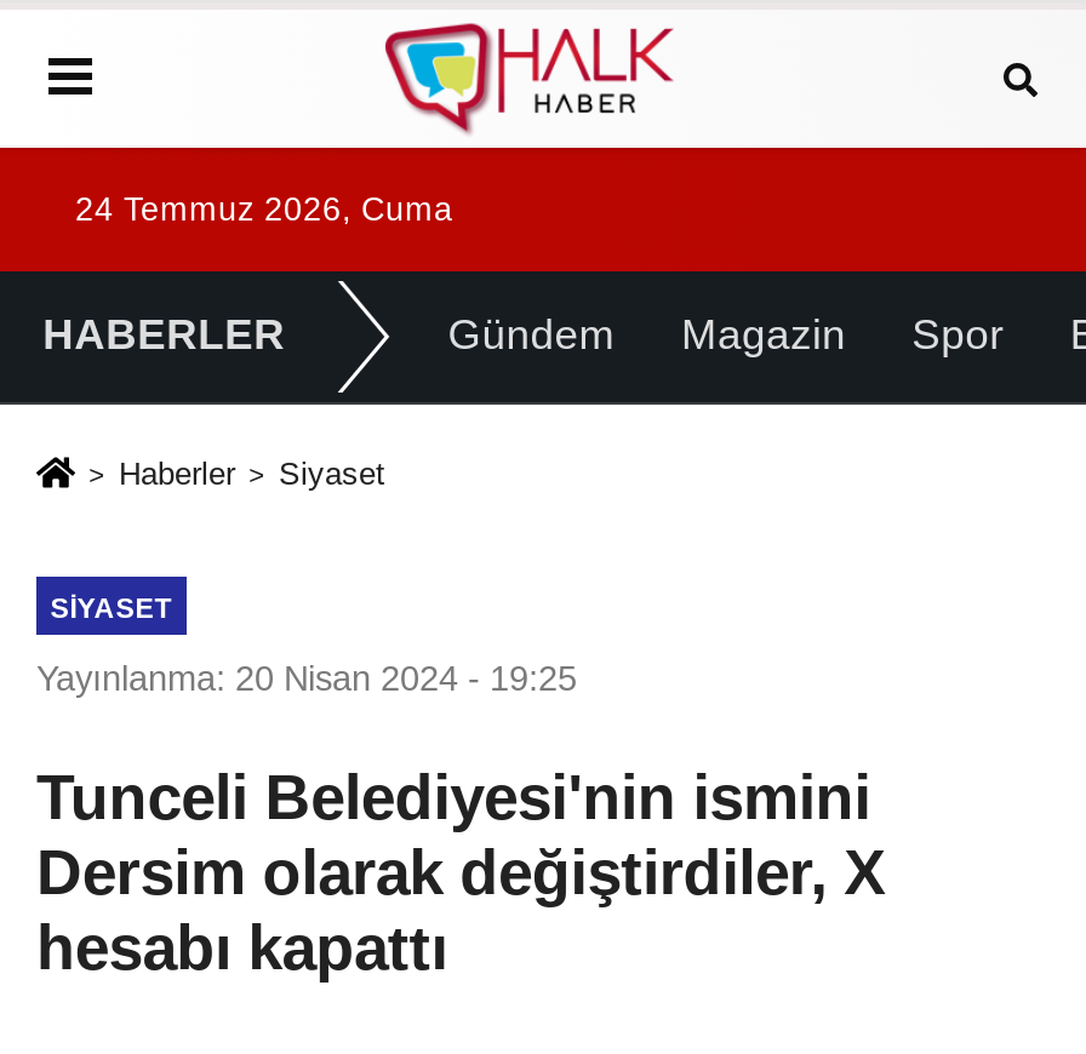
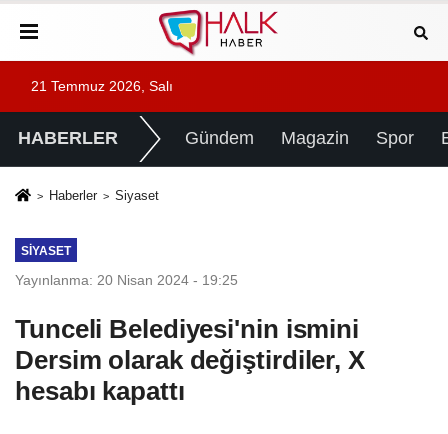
- 24 Temmuz 2026, Cuma
+ 21 Temmuz 2026, Salı
